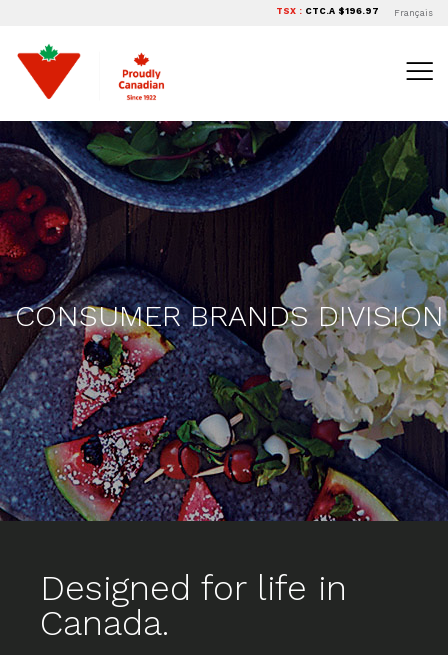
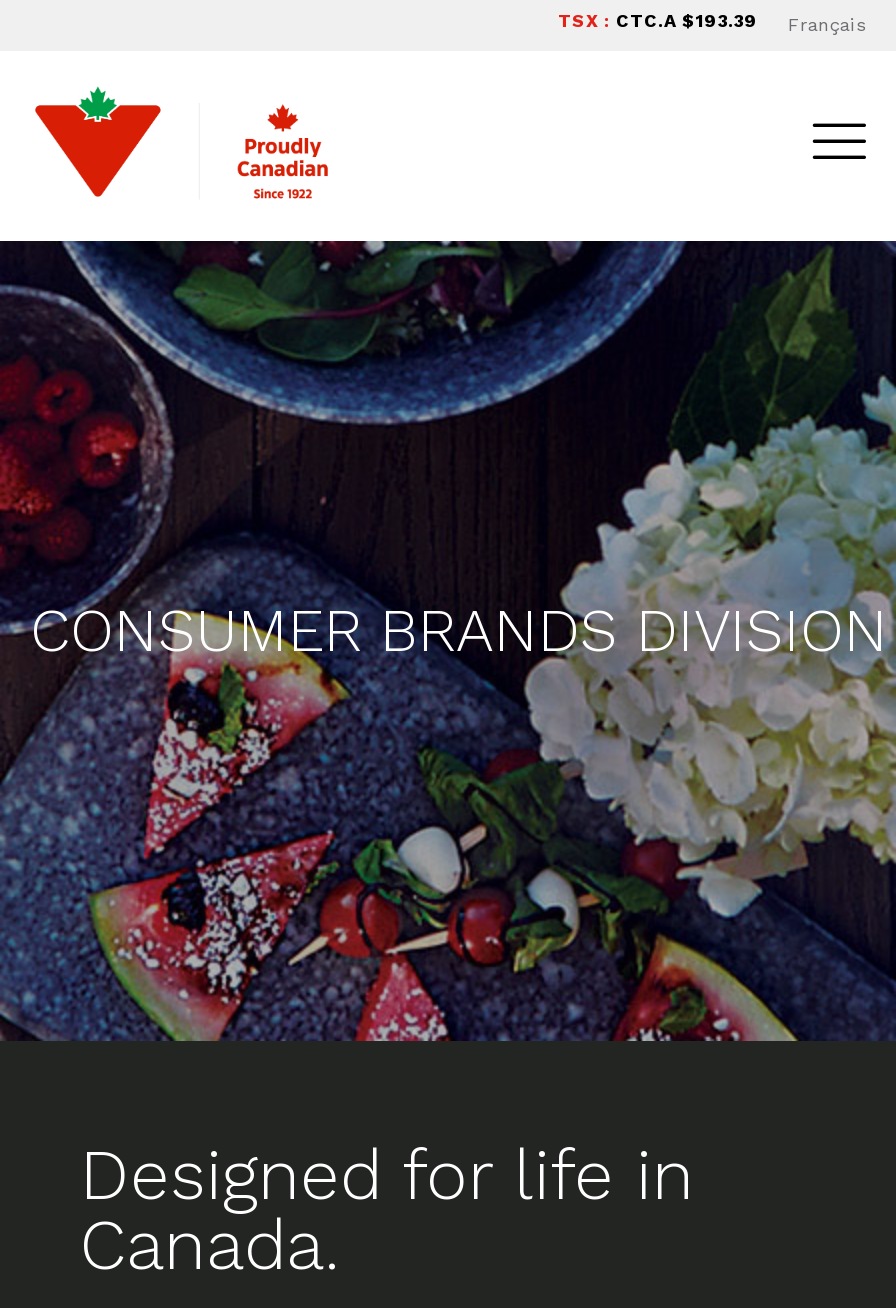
- TSX : CTC.A 196.97 Français
+ TSX : CTC.A 193.39 Français
